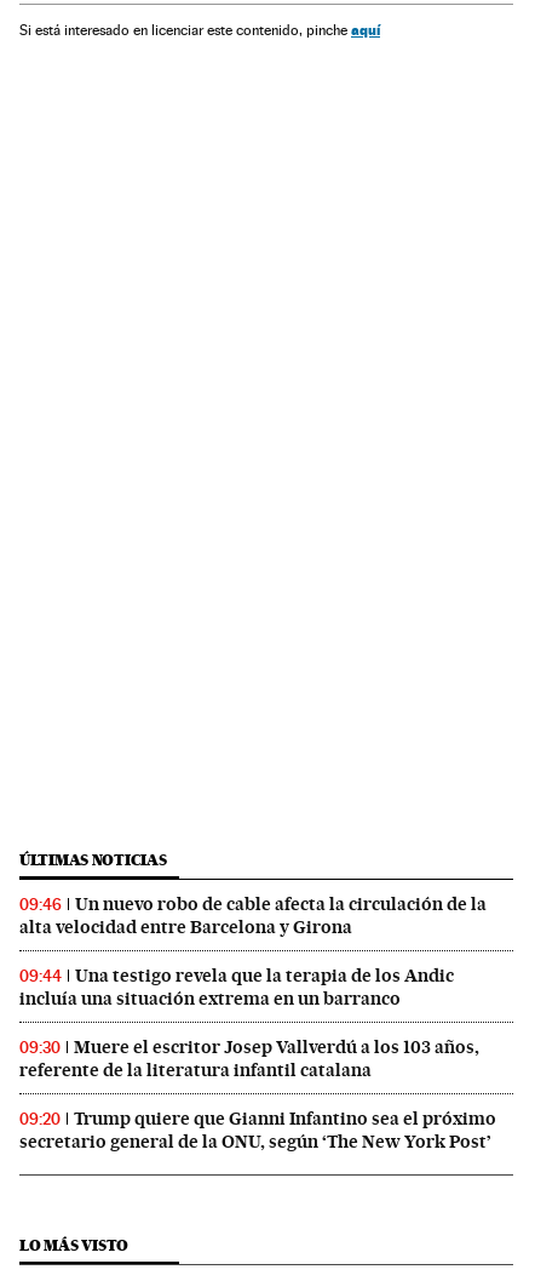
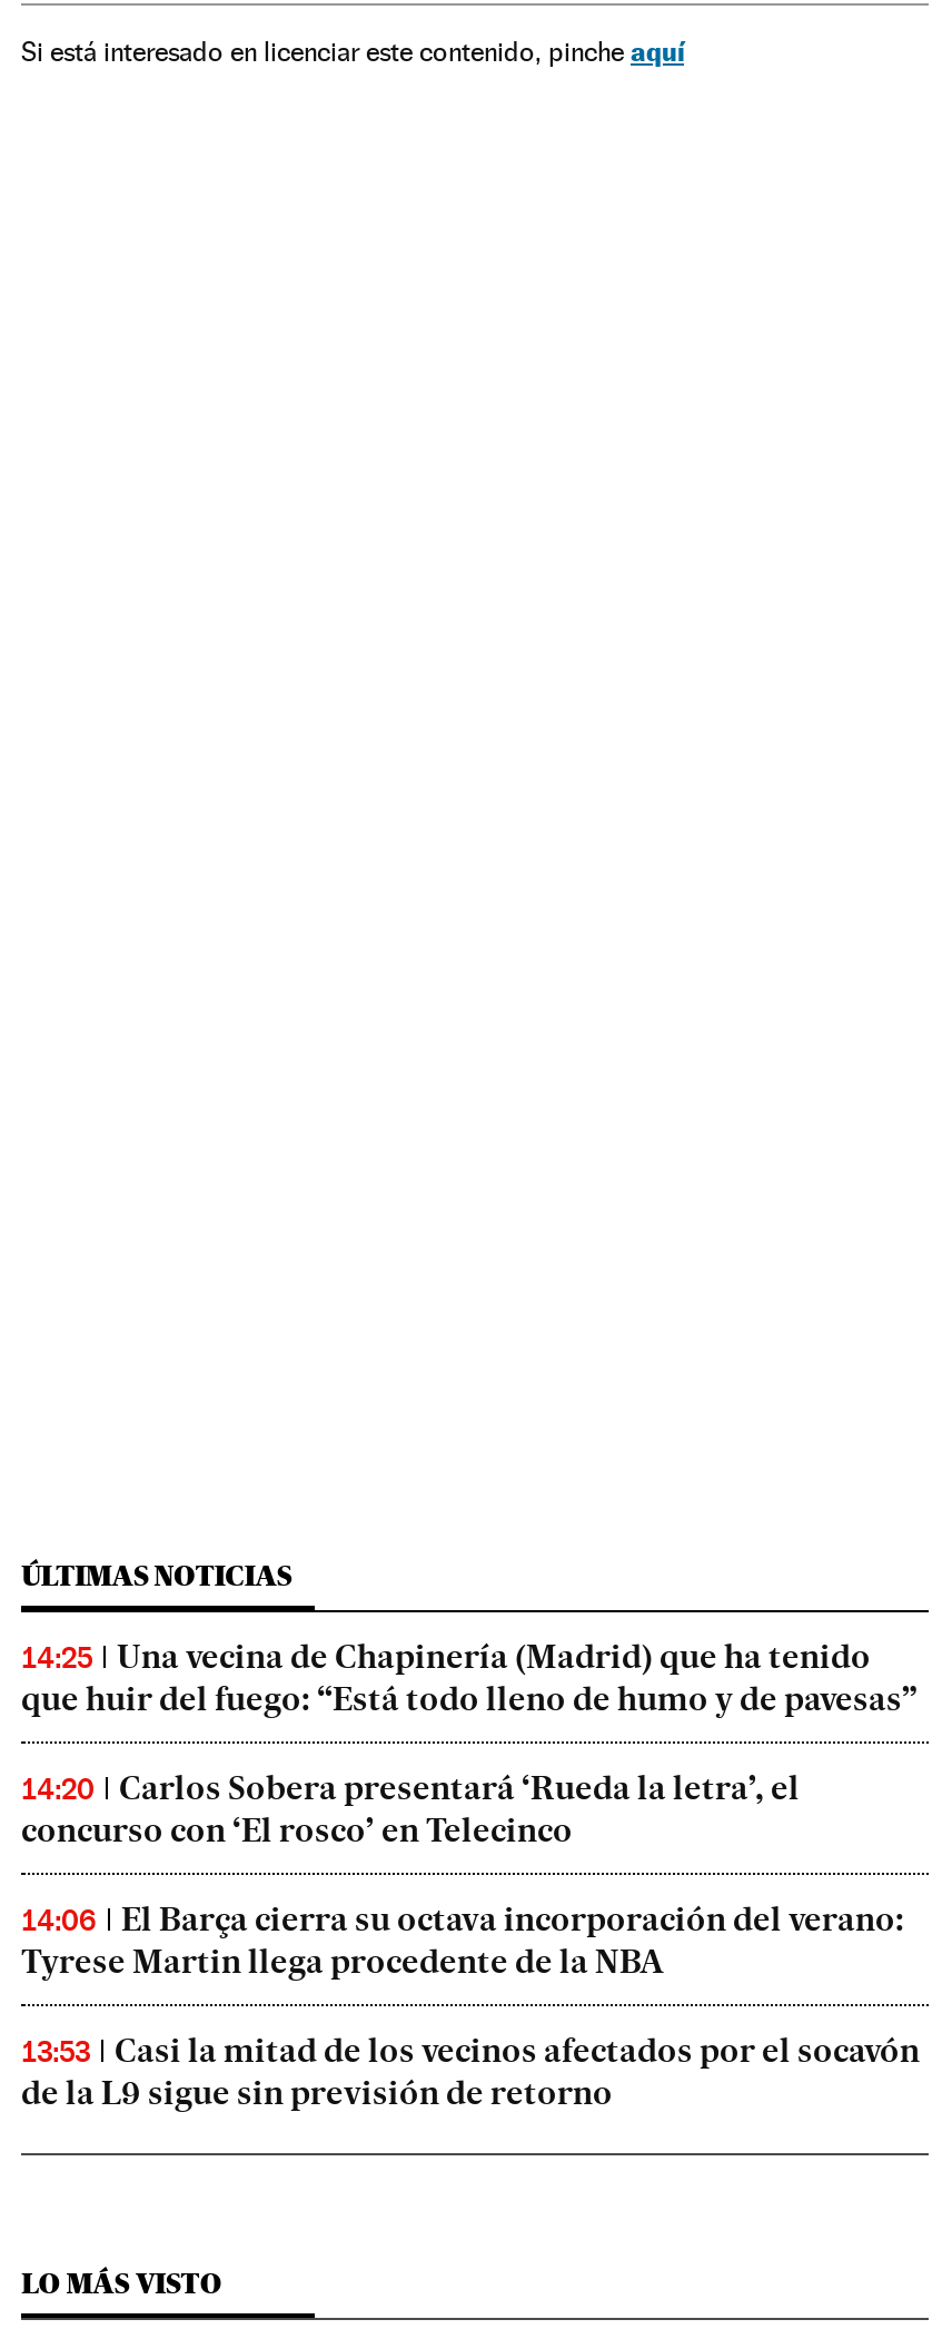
- 09:46
- Un nuevo robo de cable afecta la circulación de la
- alta velocidad entre Barcelona y Girona
+ 14:25
+ Una vecina de Chapinería (Madrid) que ha tenido
+ que huir del fuego: “Está todo lleno de humo y de pavesas”

- 09:44
- Una testigo revela que la terapia de los Andic
- incluía una situación extrema en un barranco
+ 14:20
+ Carlos Sobera presentará ‘Rueda la letra’, el
+ concurso con ‘El rosco’ en Telecinco

- 09:30
- Muere el escritor Josep Vallverdú a los 103 años,
- referente de la literatura infantil catalana
+ 14:06
+ El Barça cierra su octava incorporación del verano:
+ Tyrese Martin llega procedente de la NBA

- 09:20
- Trump quiere que Gianni Infantino sea el próximo
- secretario general de la ONU, según ‘The New York Post’
+ 13:53
+ Casi la mitad de los vecinos afectados por el socavón
+ de la L9 sigue sin previsión de retorno
